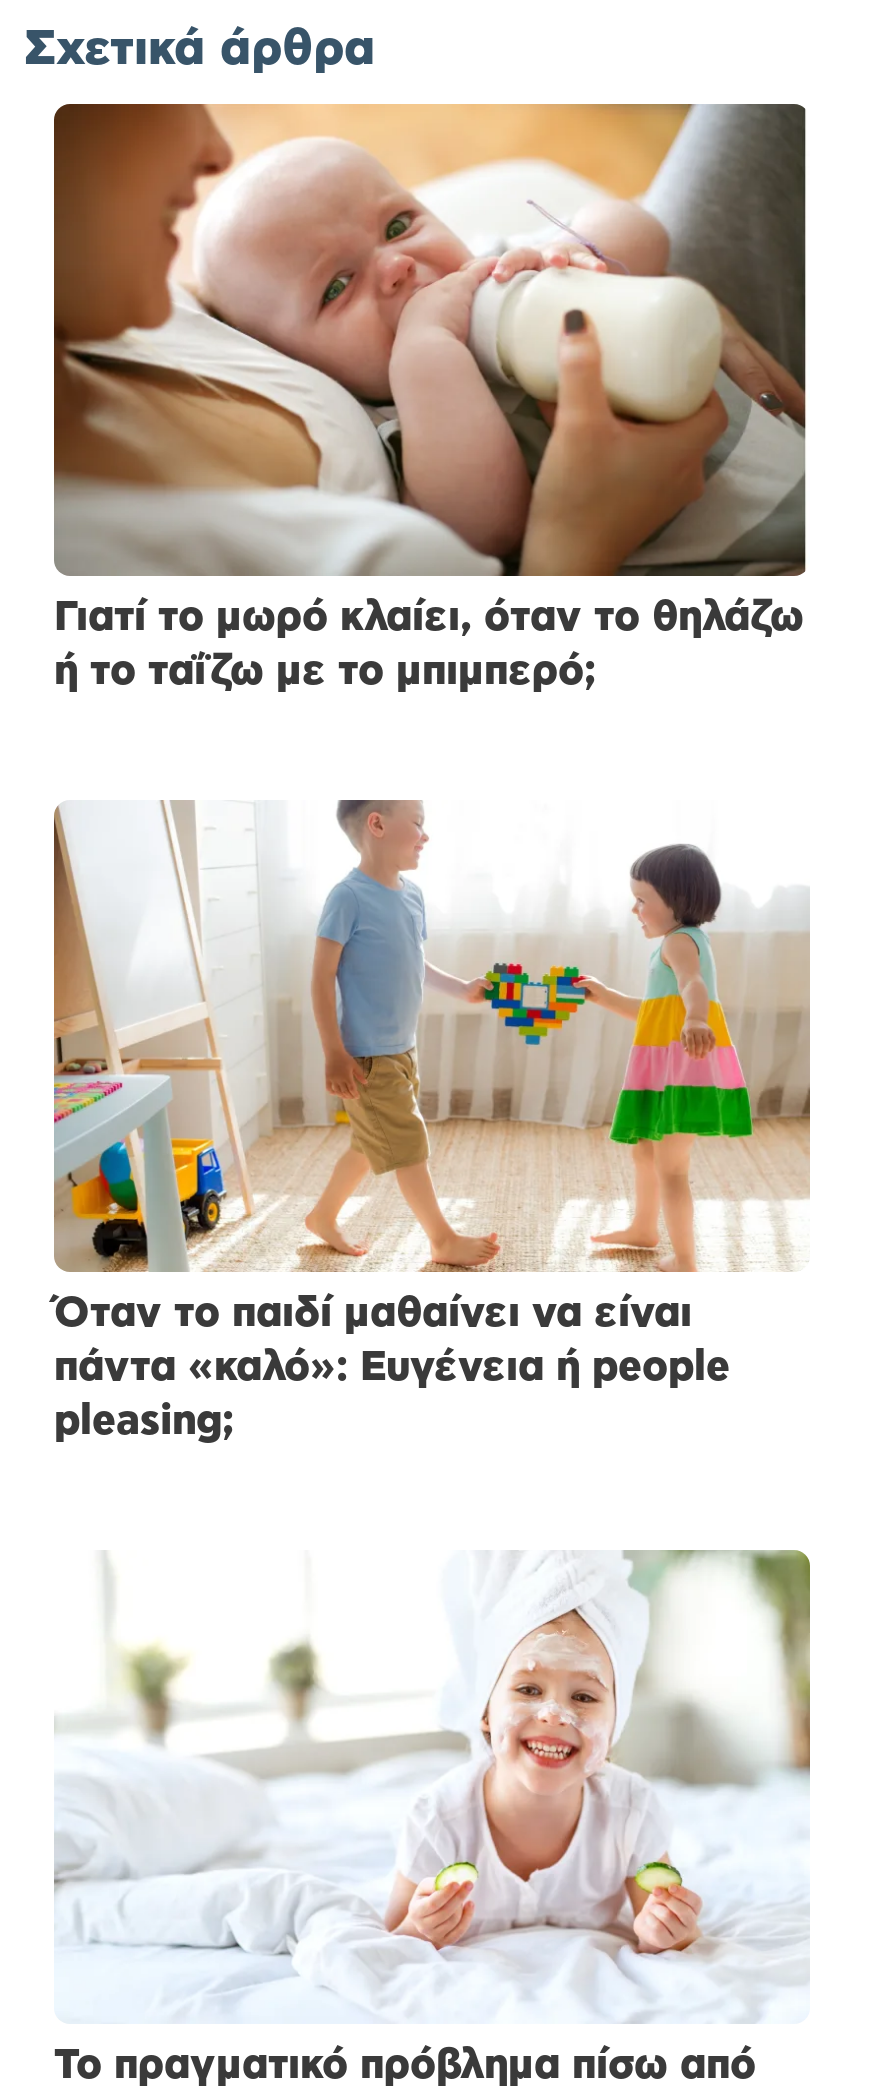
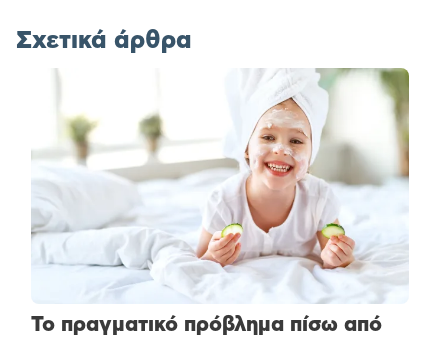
- [image]
- Γιατί το μωρό κλαίει, όταν το θηλάζω
- ή το ταΐζω με το μπιμπερό;

- [image]
- Όταν το παιδί μαθαίνει να είναι
- πάντα «καλό»: Ευγένεια ή people
- pleasing;
